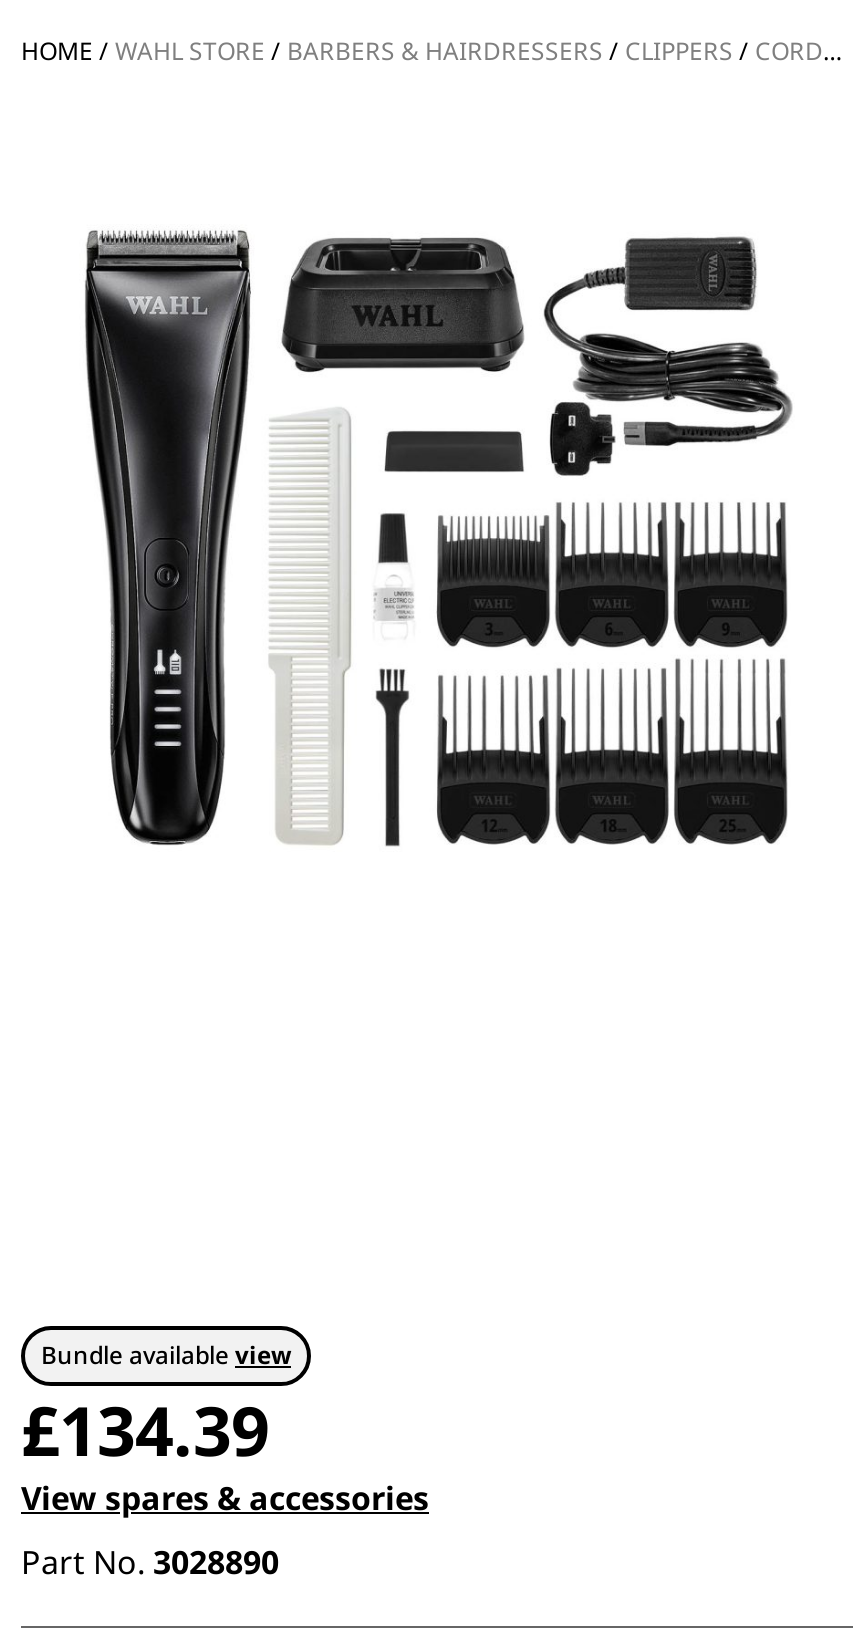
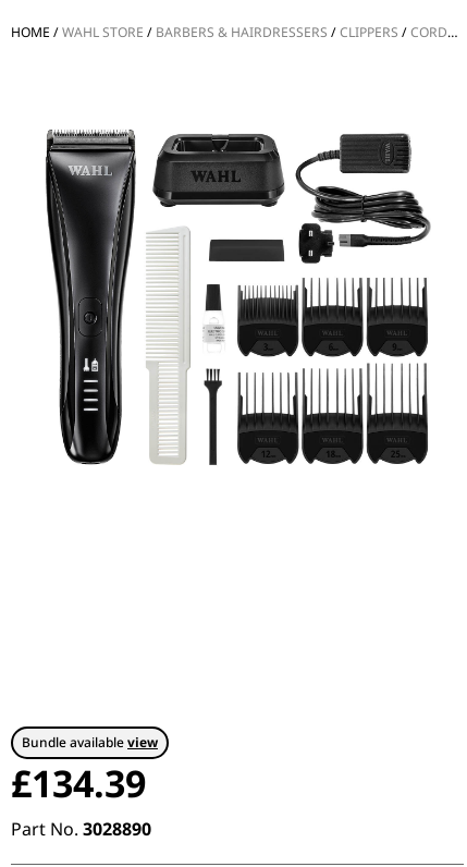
- View spares & accessories
